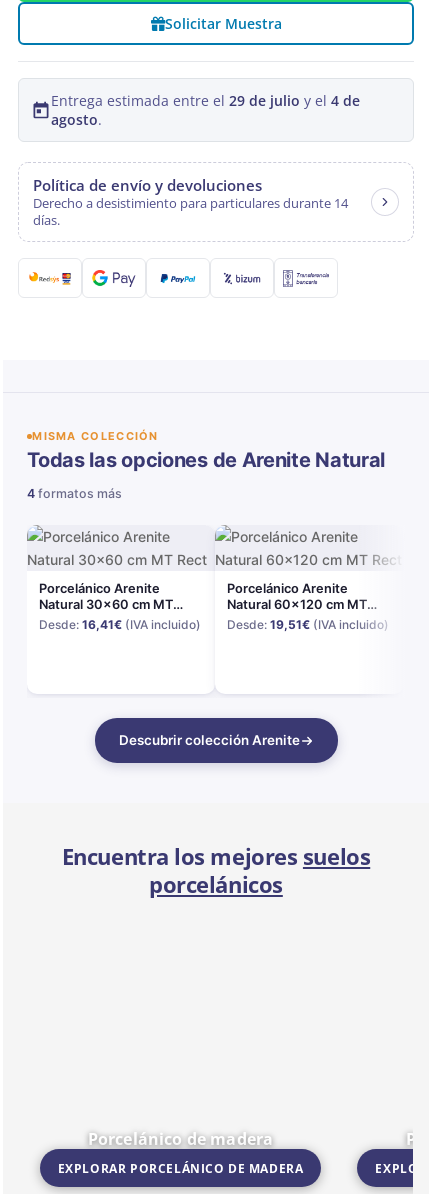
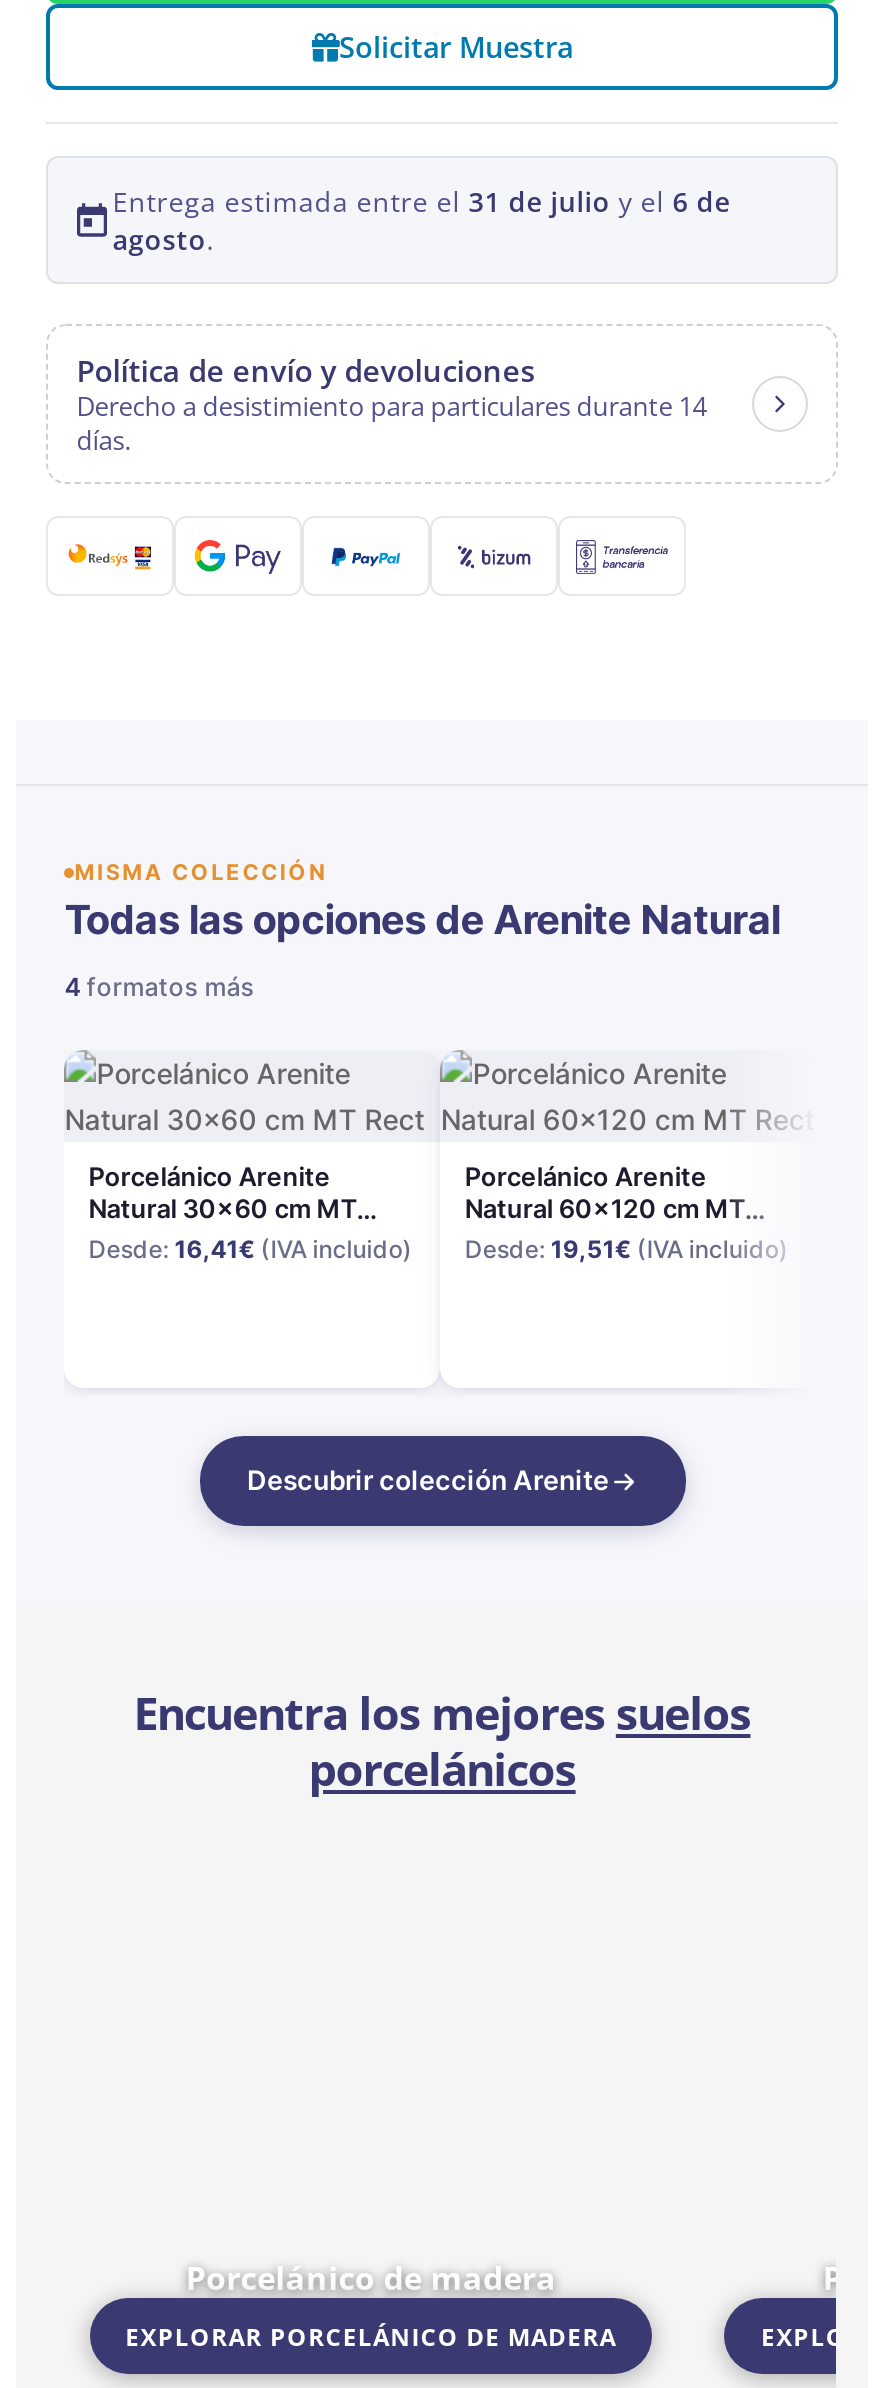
- Entrega estimada entre el 29 de julio y el 4 de
+ Entrega estimada entre el 31 de julio y el 6 de
